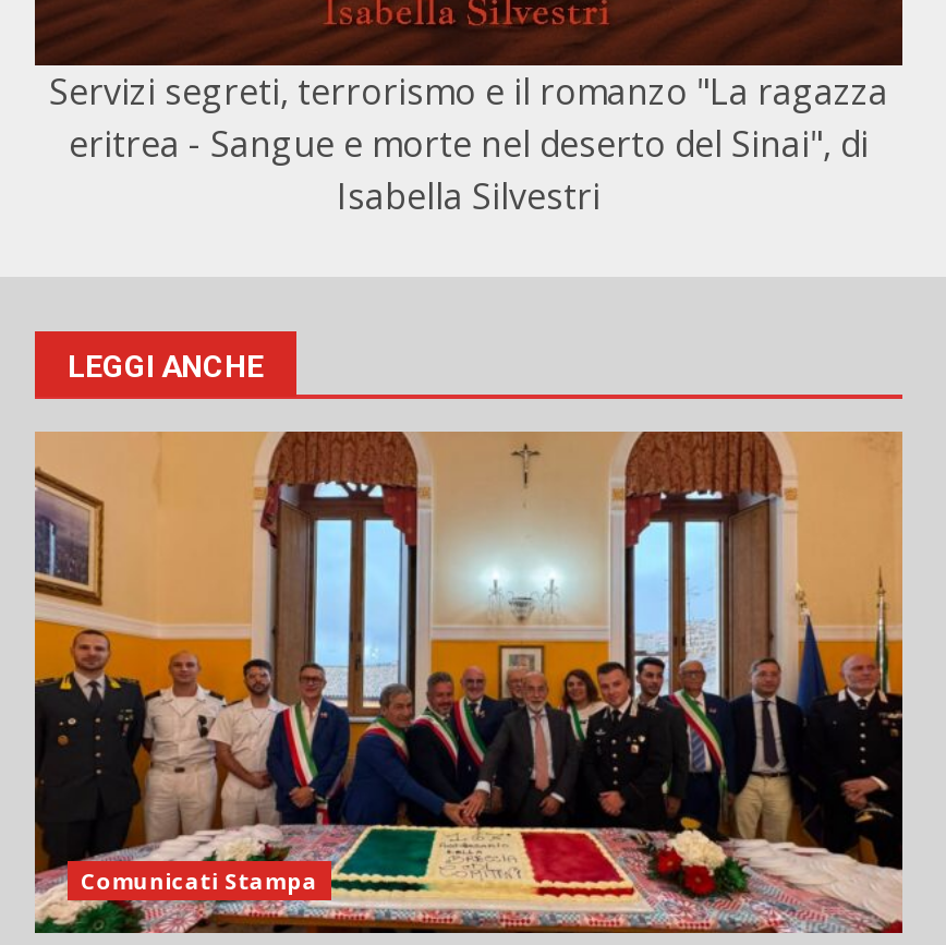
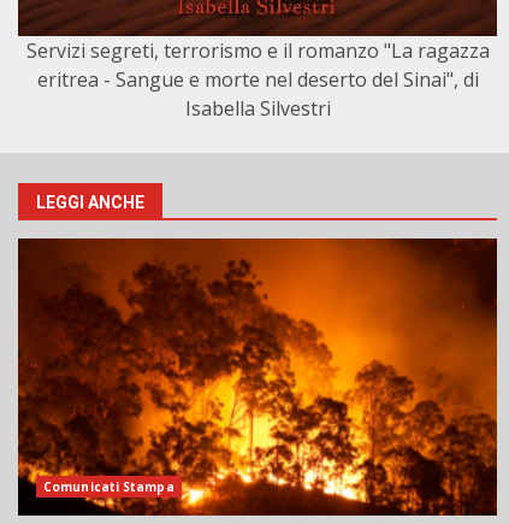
- [image]
+ [image]
